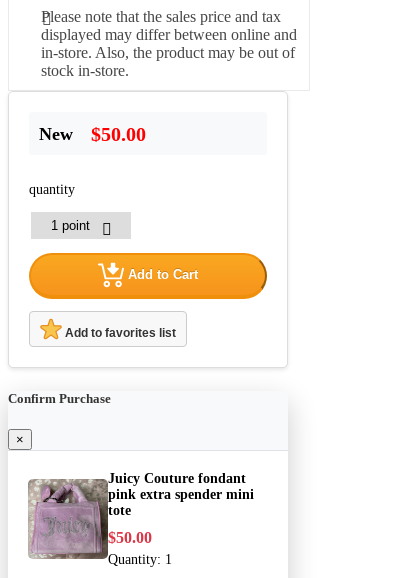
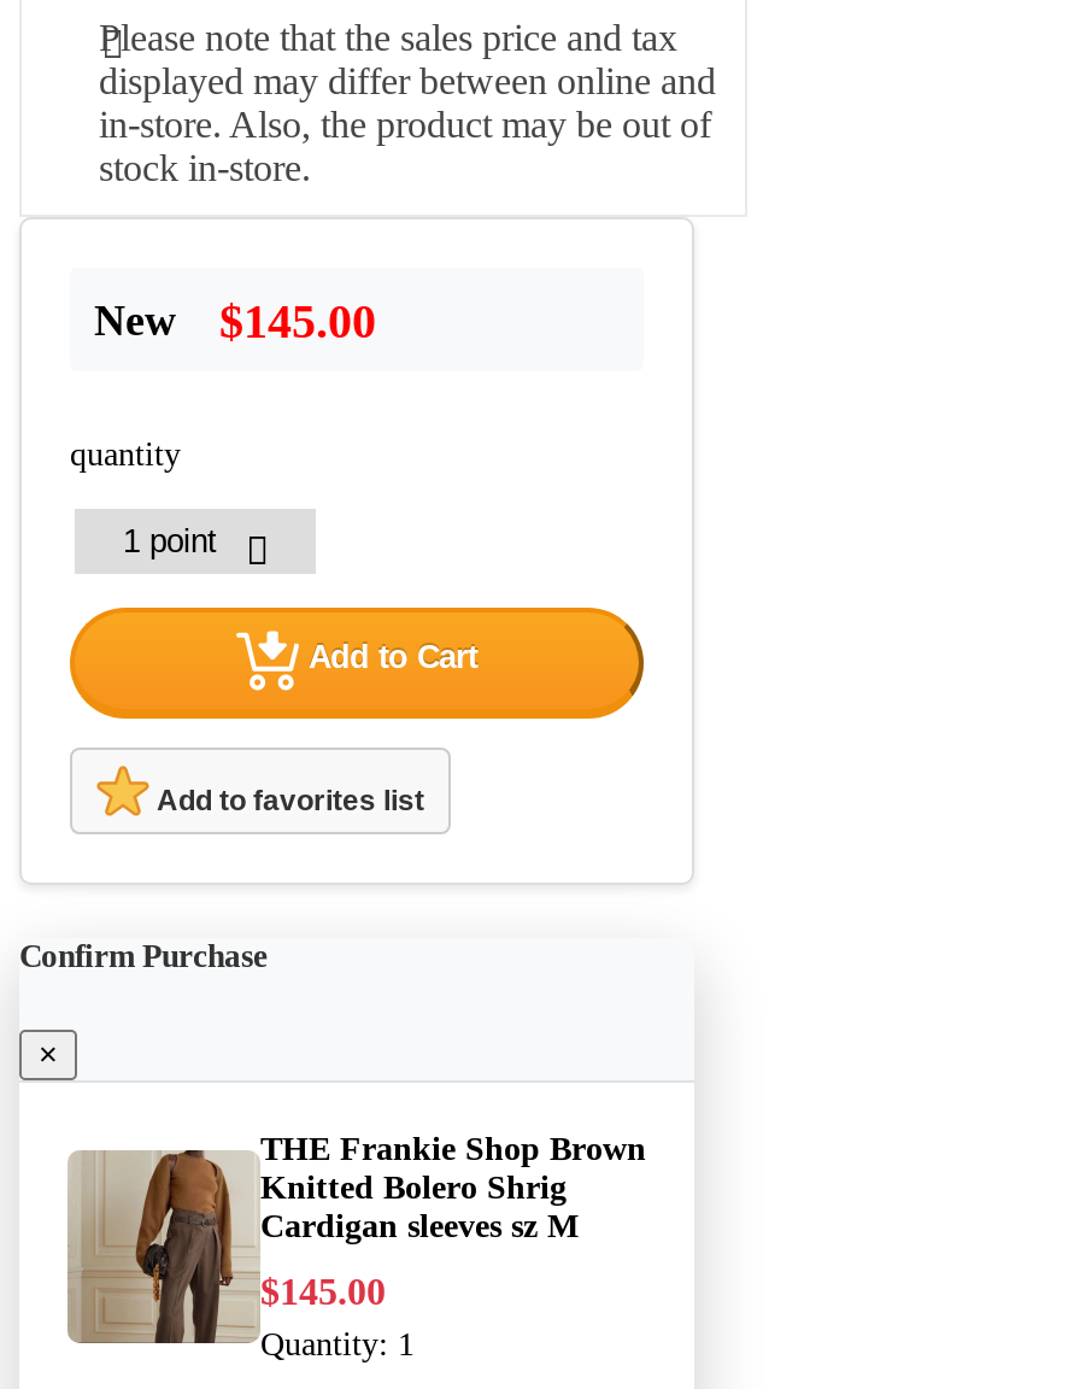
- New $50.00
+ New $145.00

- [image]
- Juicy Couture fondant
- pink extra spender mini
- tote
+ [image]
+ THE Frankie Shop Brown
+ Knitted Bolero Shrig
+ Cardigan sleeves sz M

- $50.00
+ $145.00
